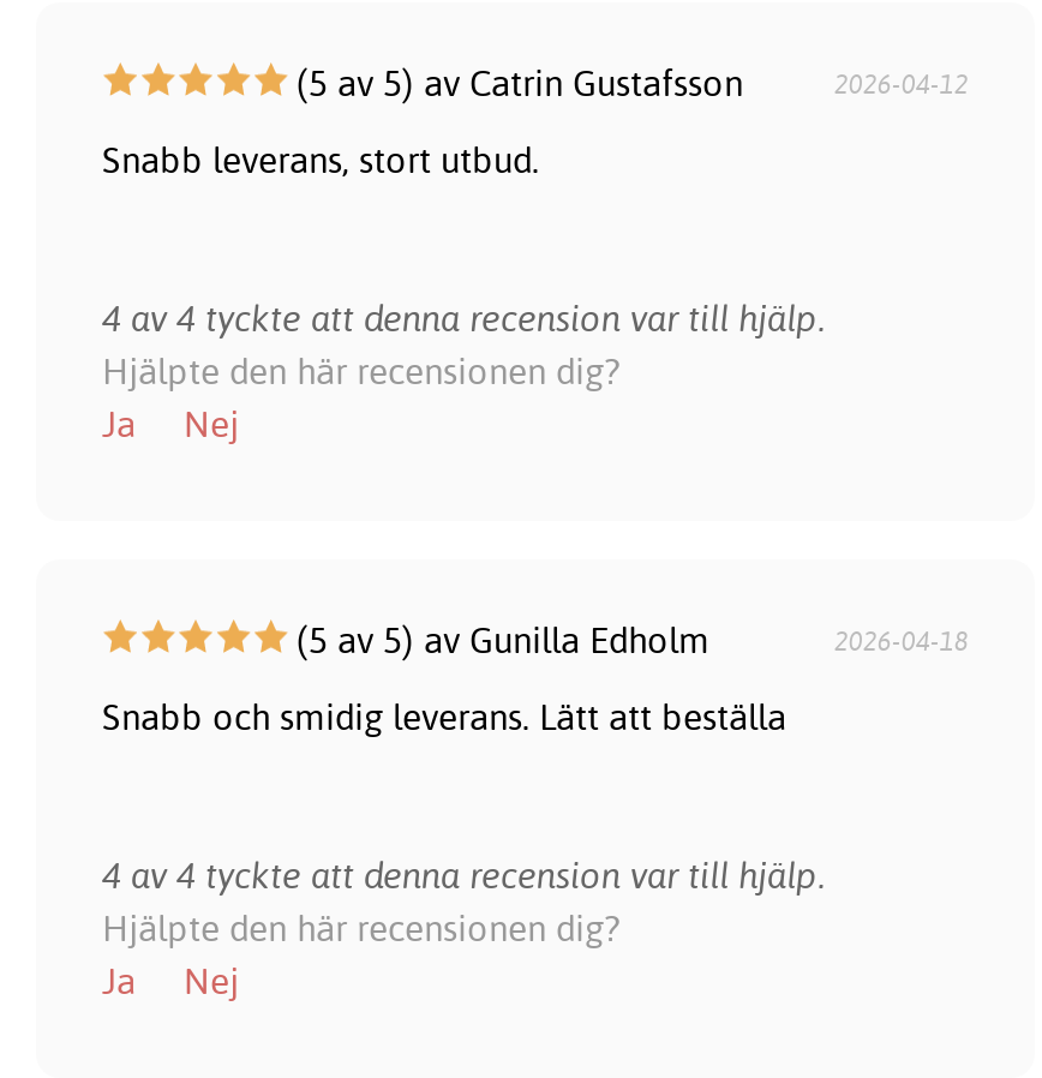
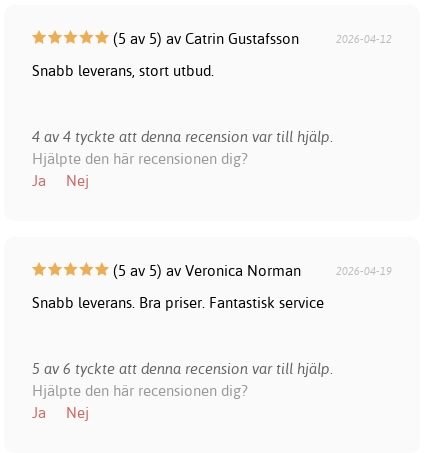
- (5 av 5) av Gunilla Edholm
- 2026-04-18
+ (5 av 5) av Veronica Norman
+ 2026-04-19

- Snabb och smidig leverans. Lätt att beställa
+ Snabb leverans. Bra priser. Fantastisk service

- 4 av 4 tyckte att denna recension var till hjälp.
+ 5 av 6 tyckte att denna recension var till hjälp.
